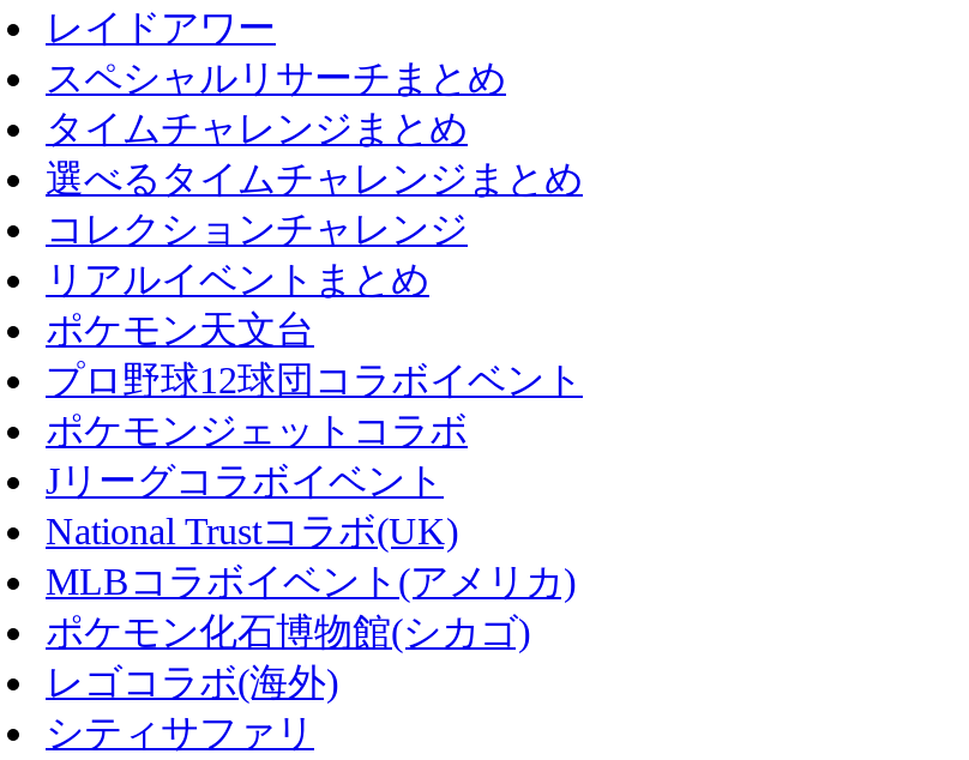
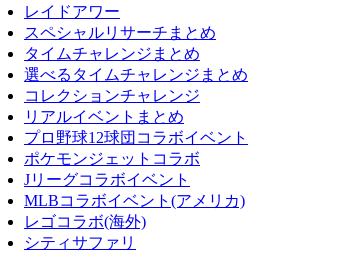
- ポケモン天文台

- National Trustコラボ(UK)

- ポケモン化石博物館(シカゴ)
